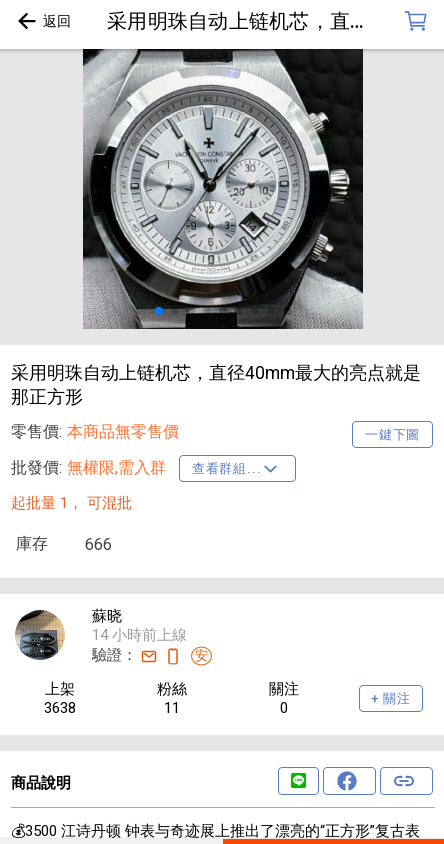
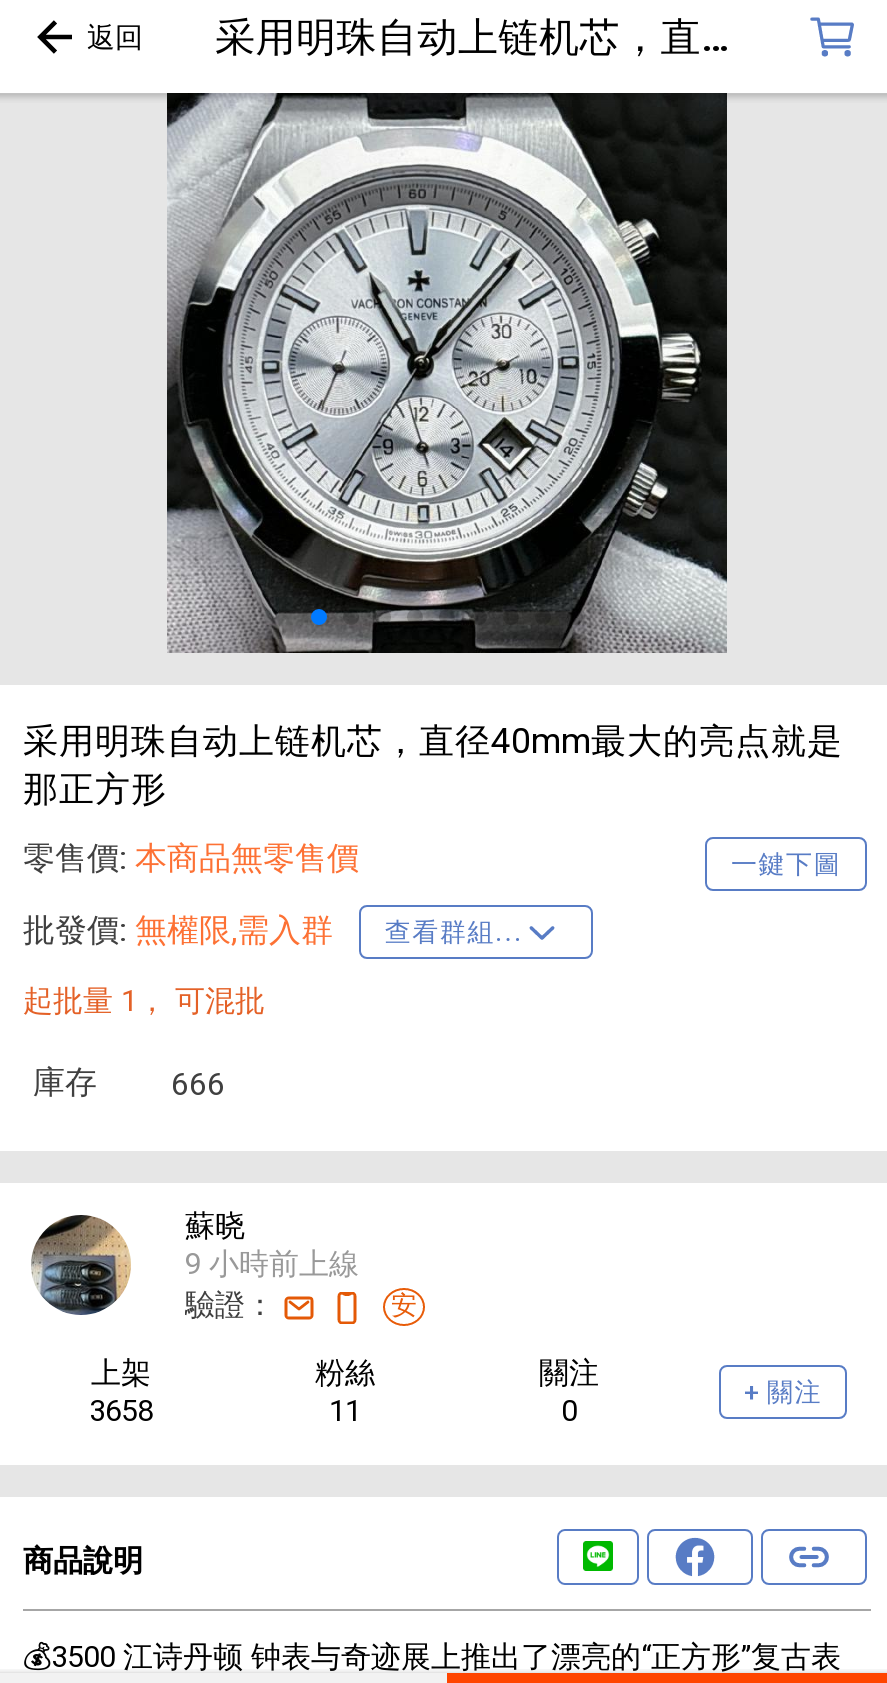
- 14 小時前上線
+ 9 小時前上線

- 3638
+ 3658
